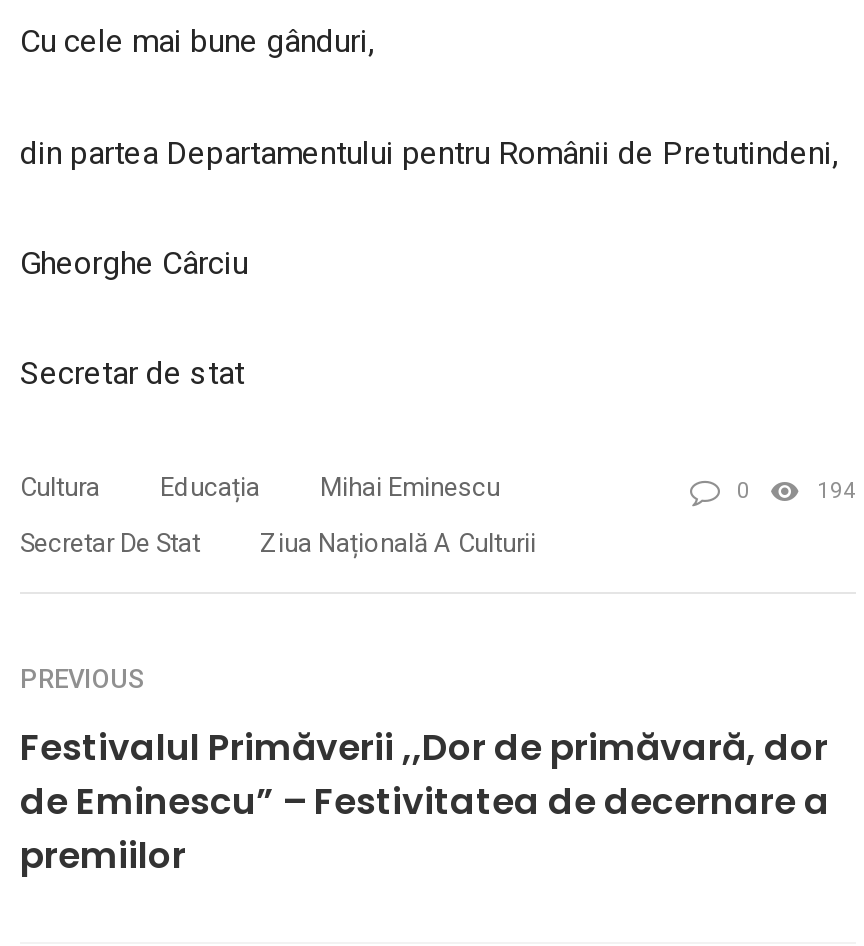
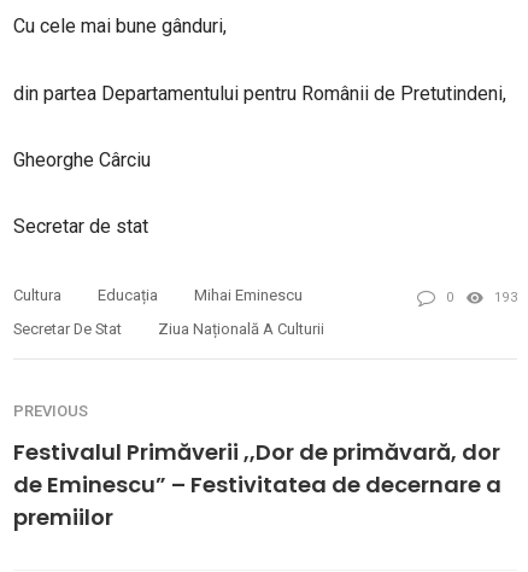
- 194
+ 193
